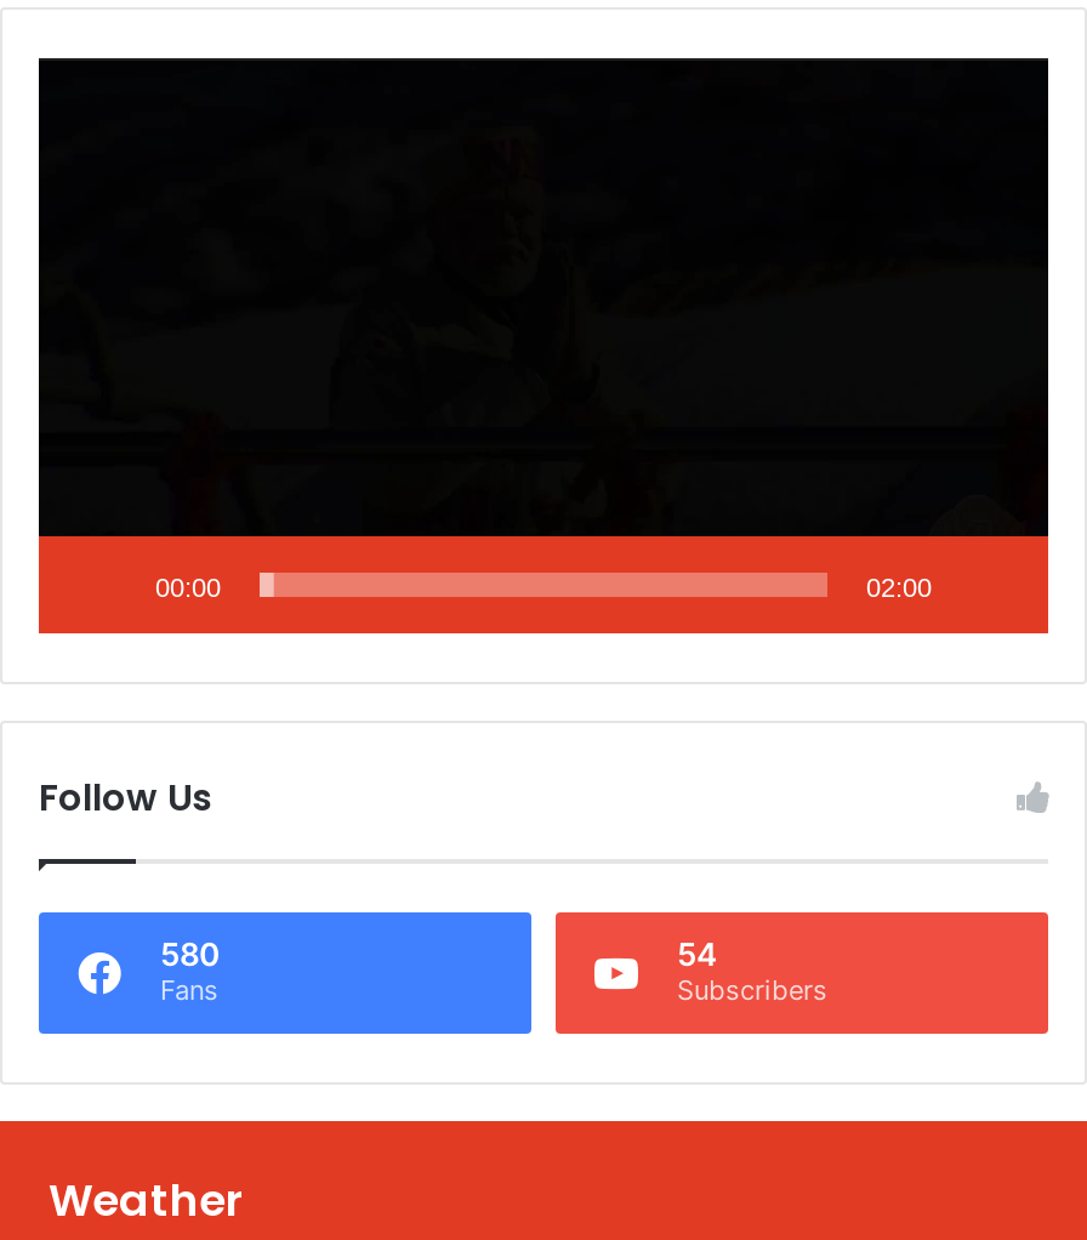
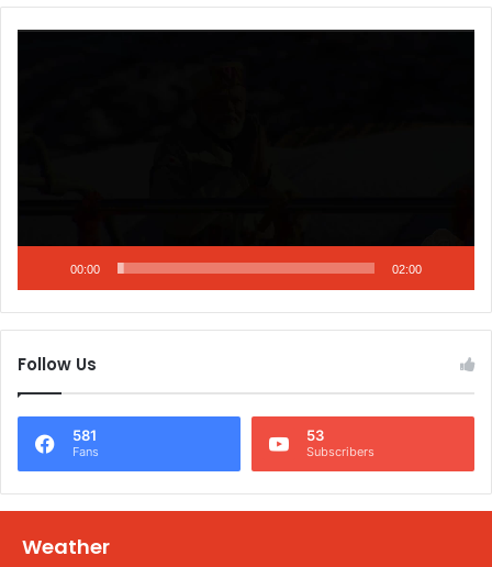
- 580
+ 581

- 54
+ 53
